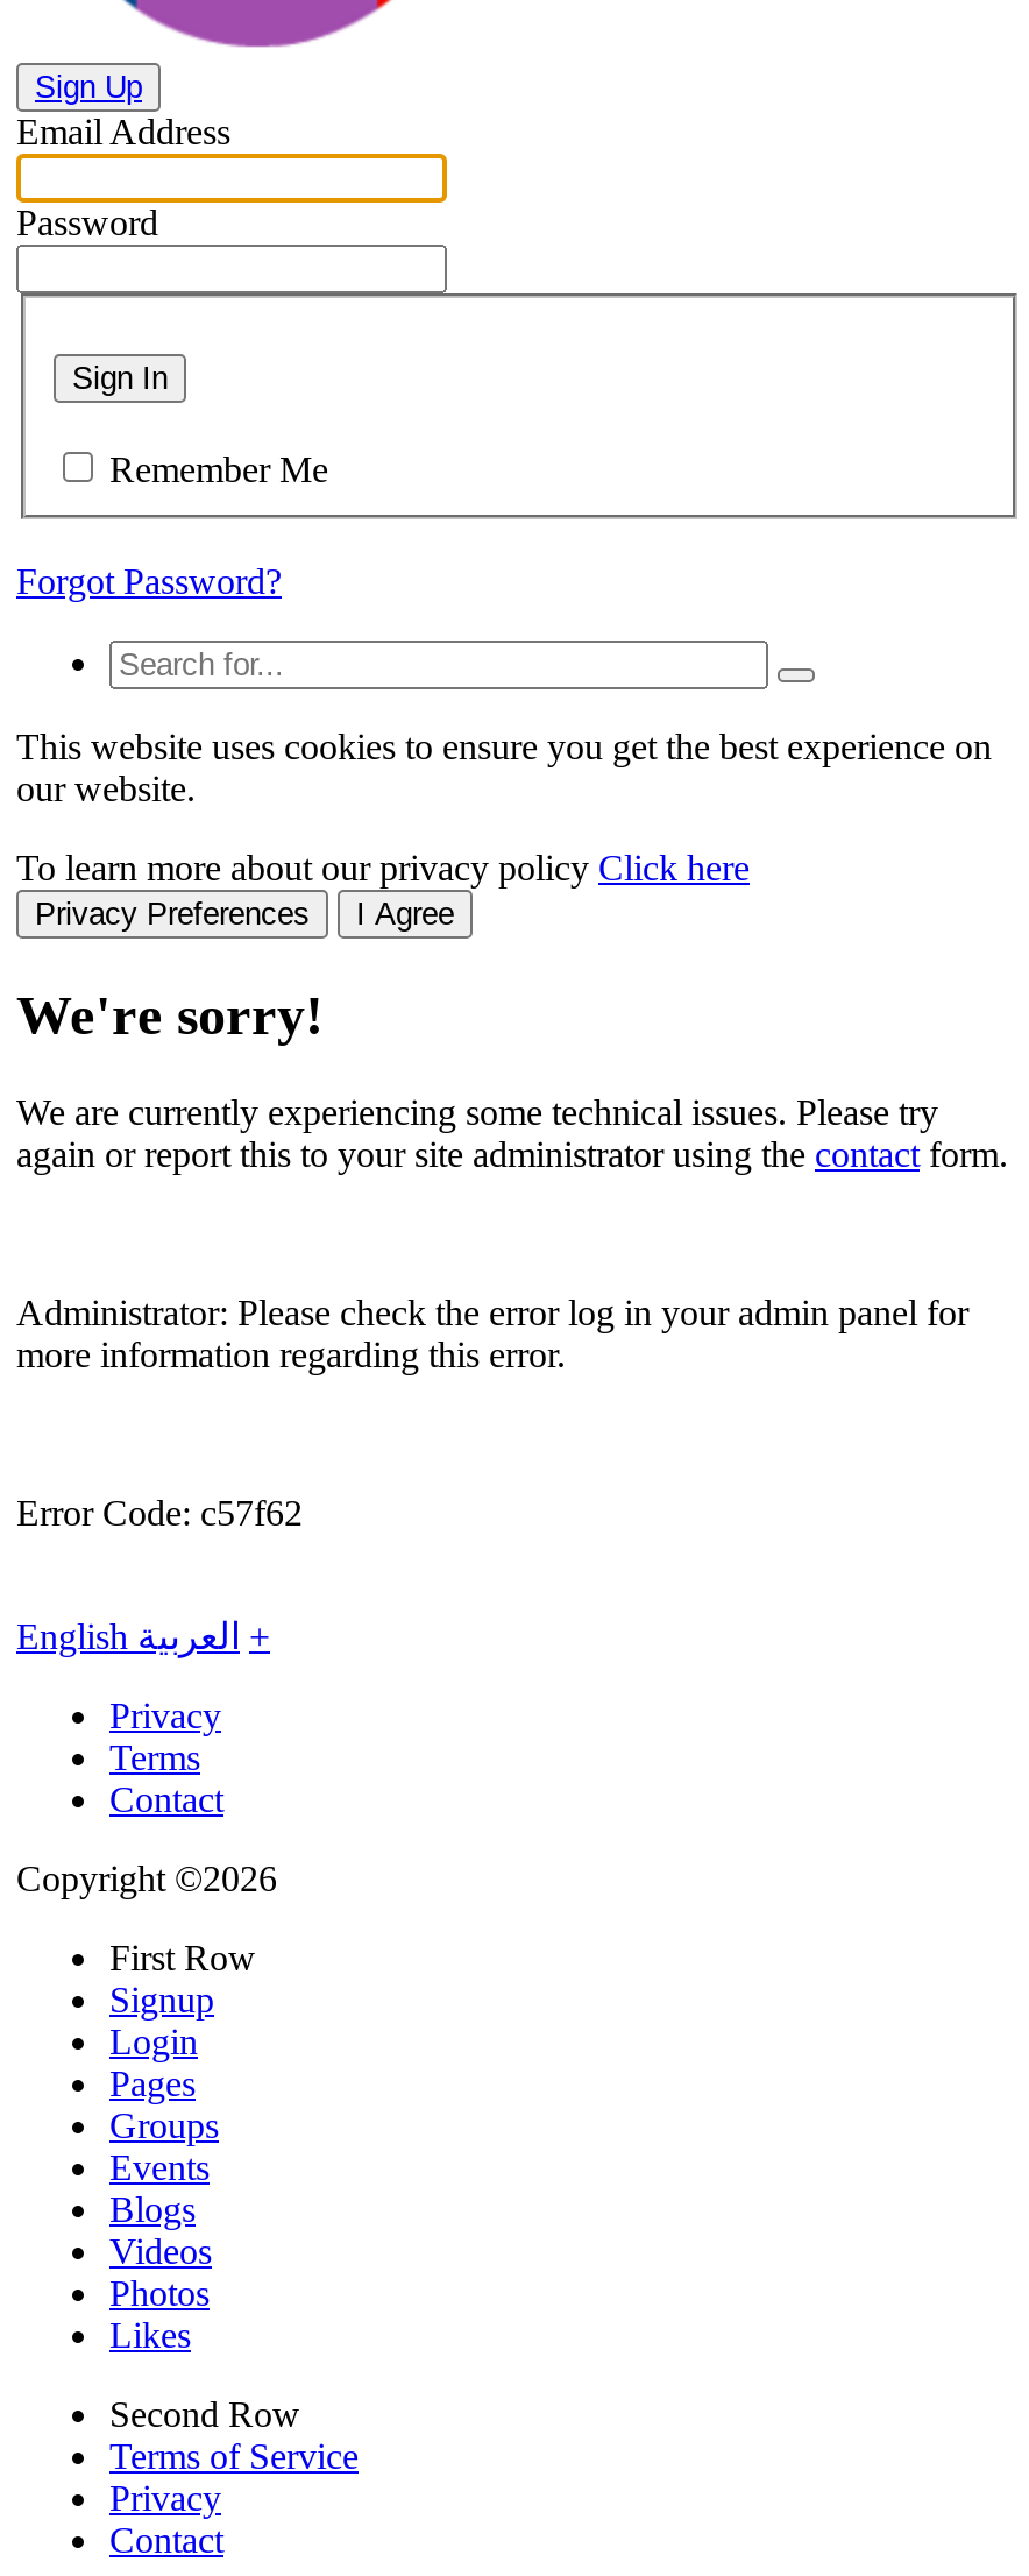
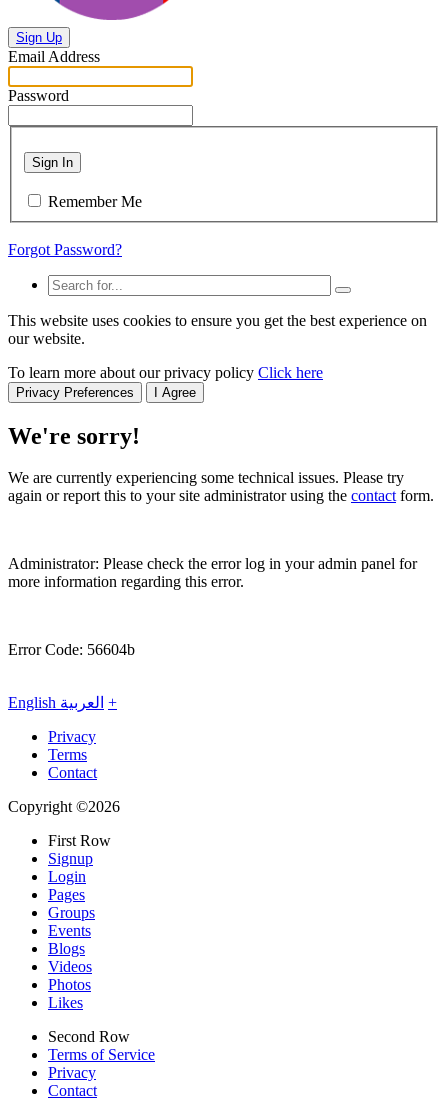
- Error Code: c57f62
+ Error Code: 56604b
